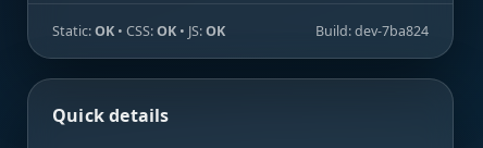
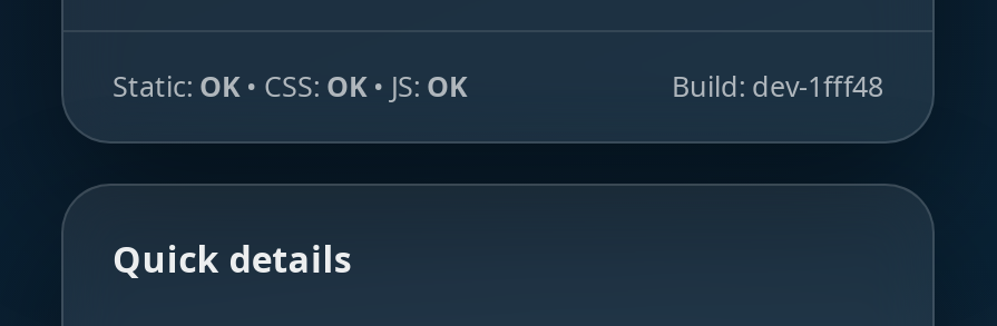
- Build: dev-7ba824
+ Build: dev-1fff48
